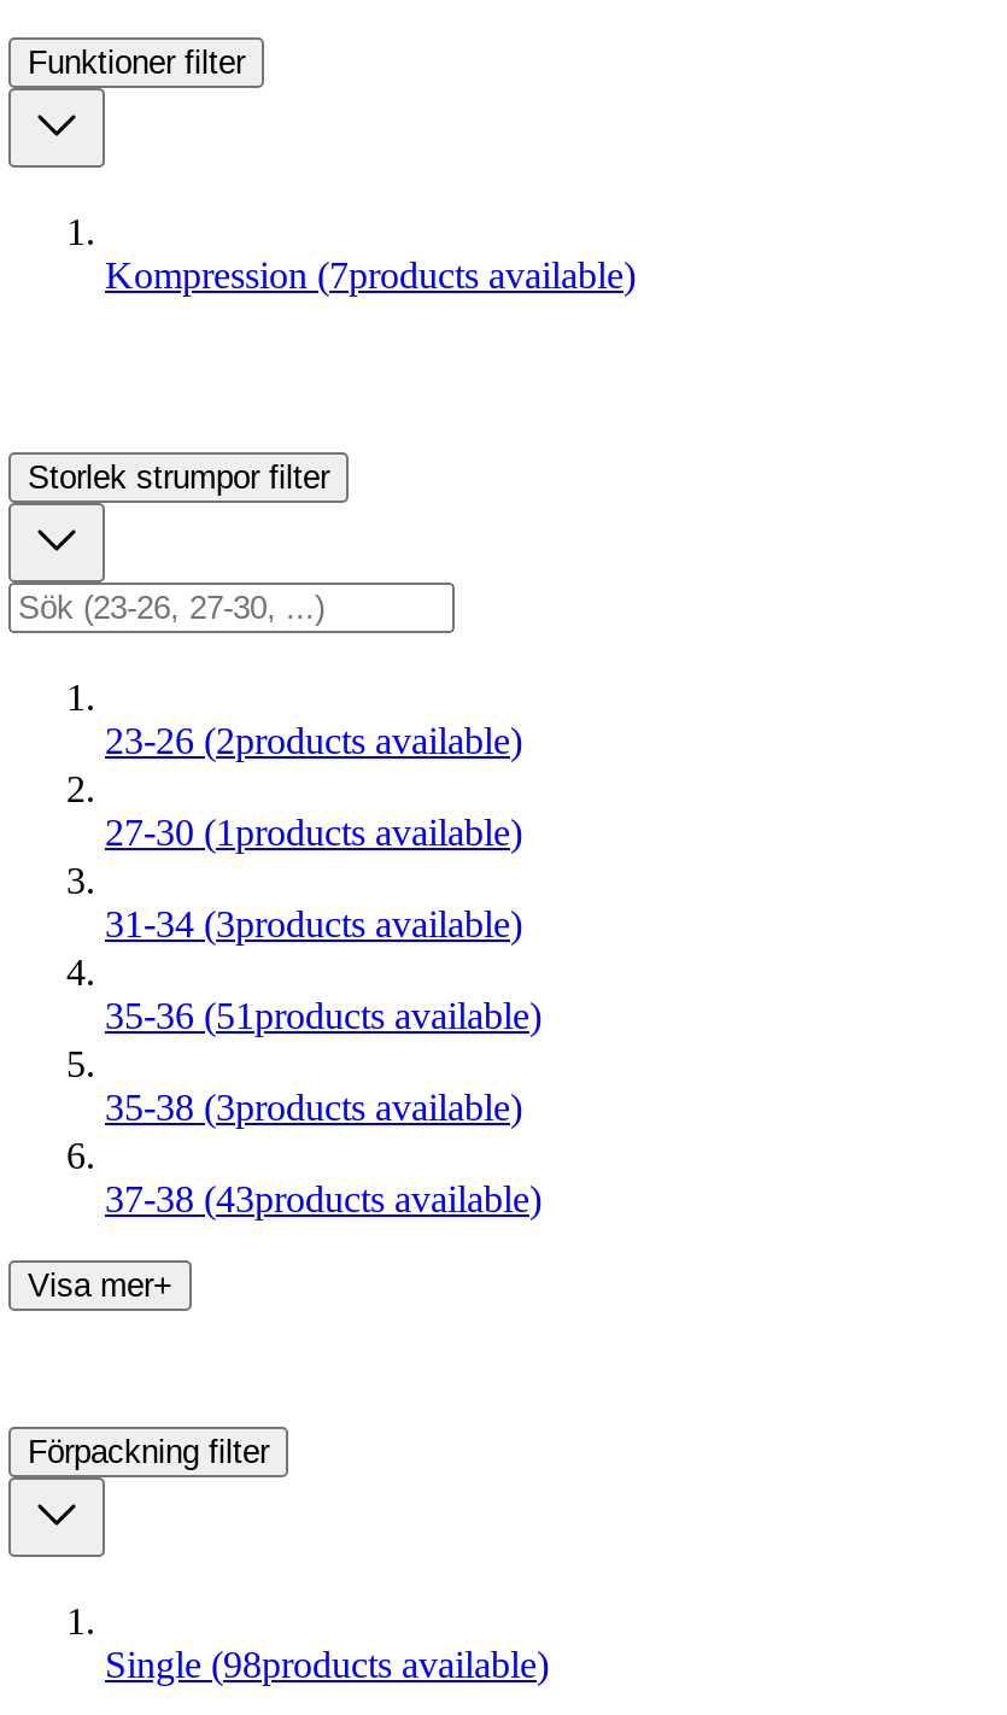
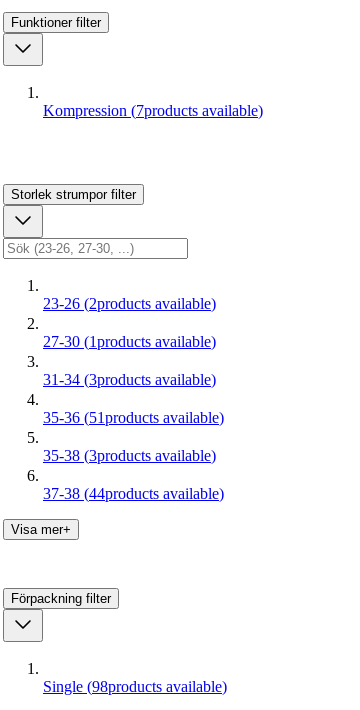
- 37-38 (43products available)
+ 37-38 (44products available)
